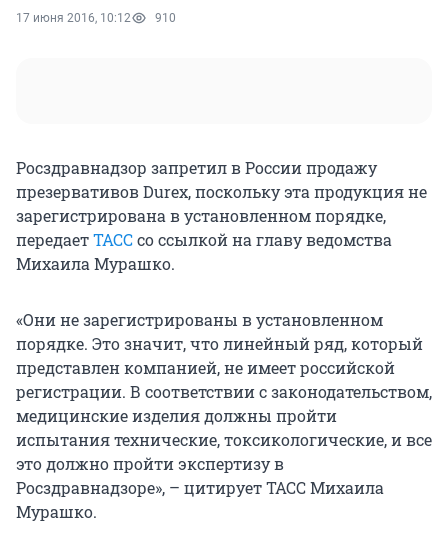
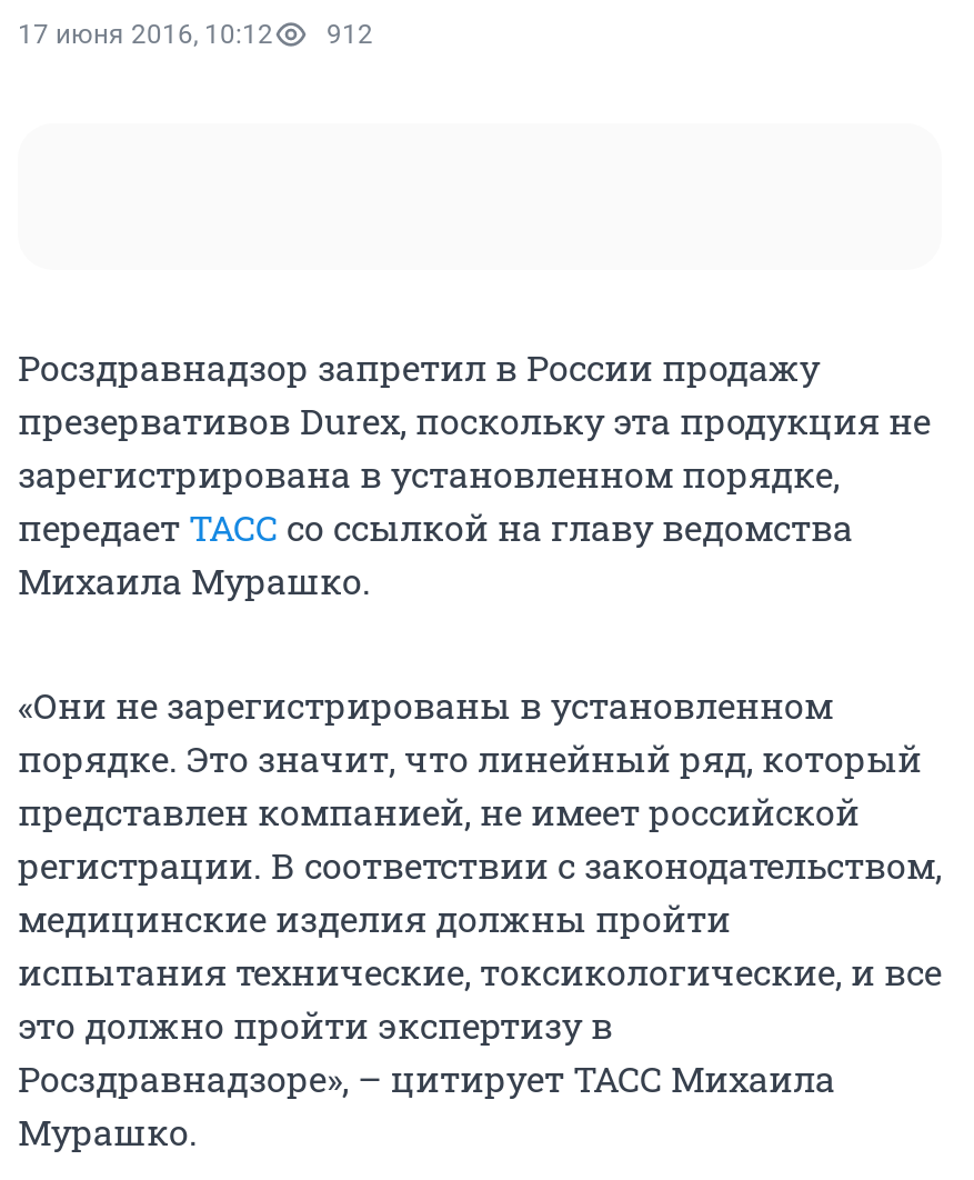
- 17 июня 2016, 10:12 910
+ 17 июня 2016, 10:12 912
